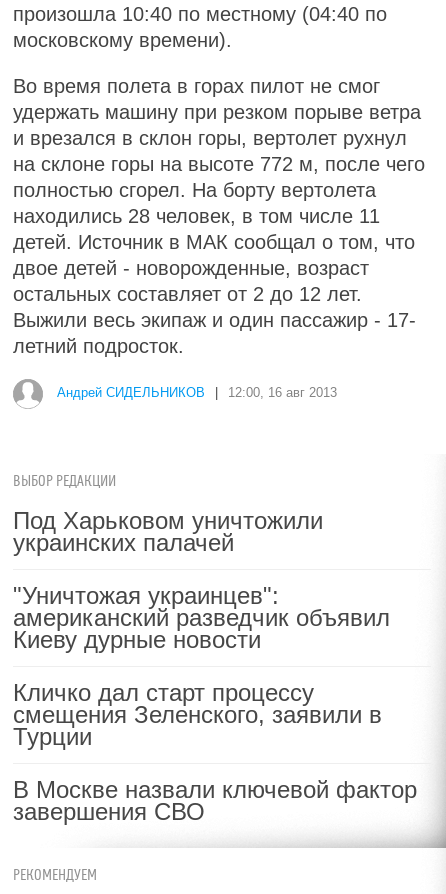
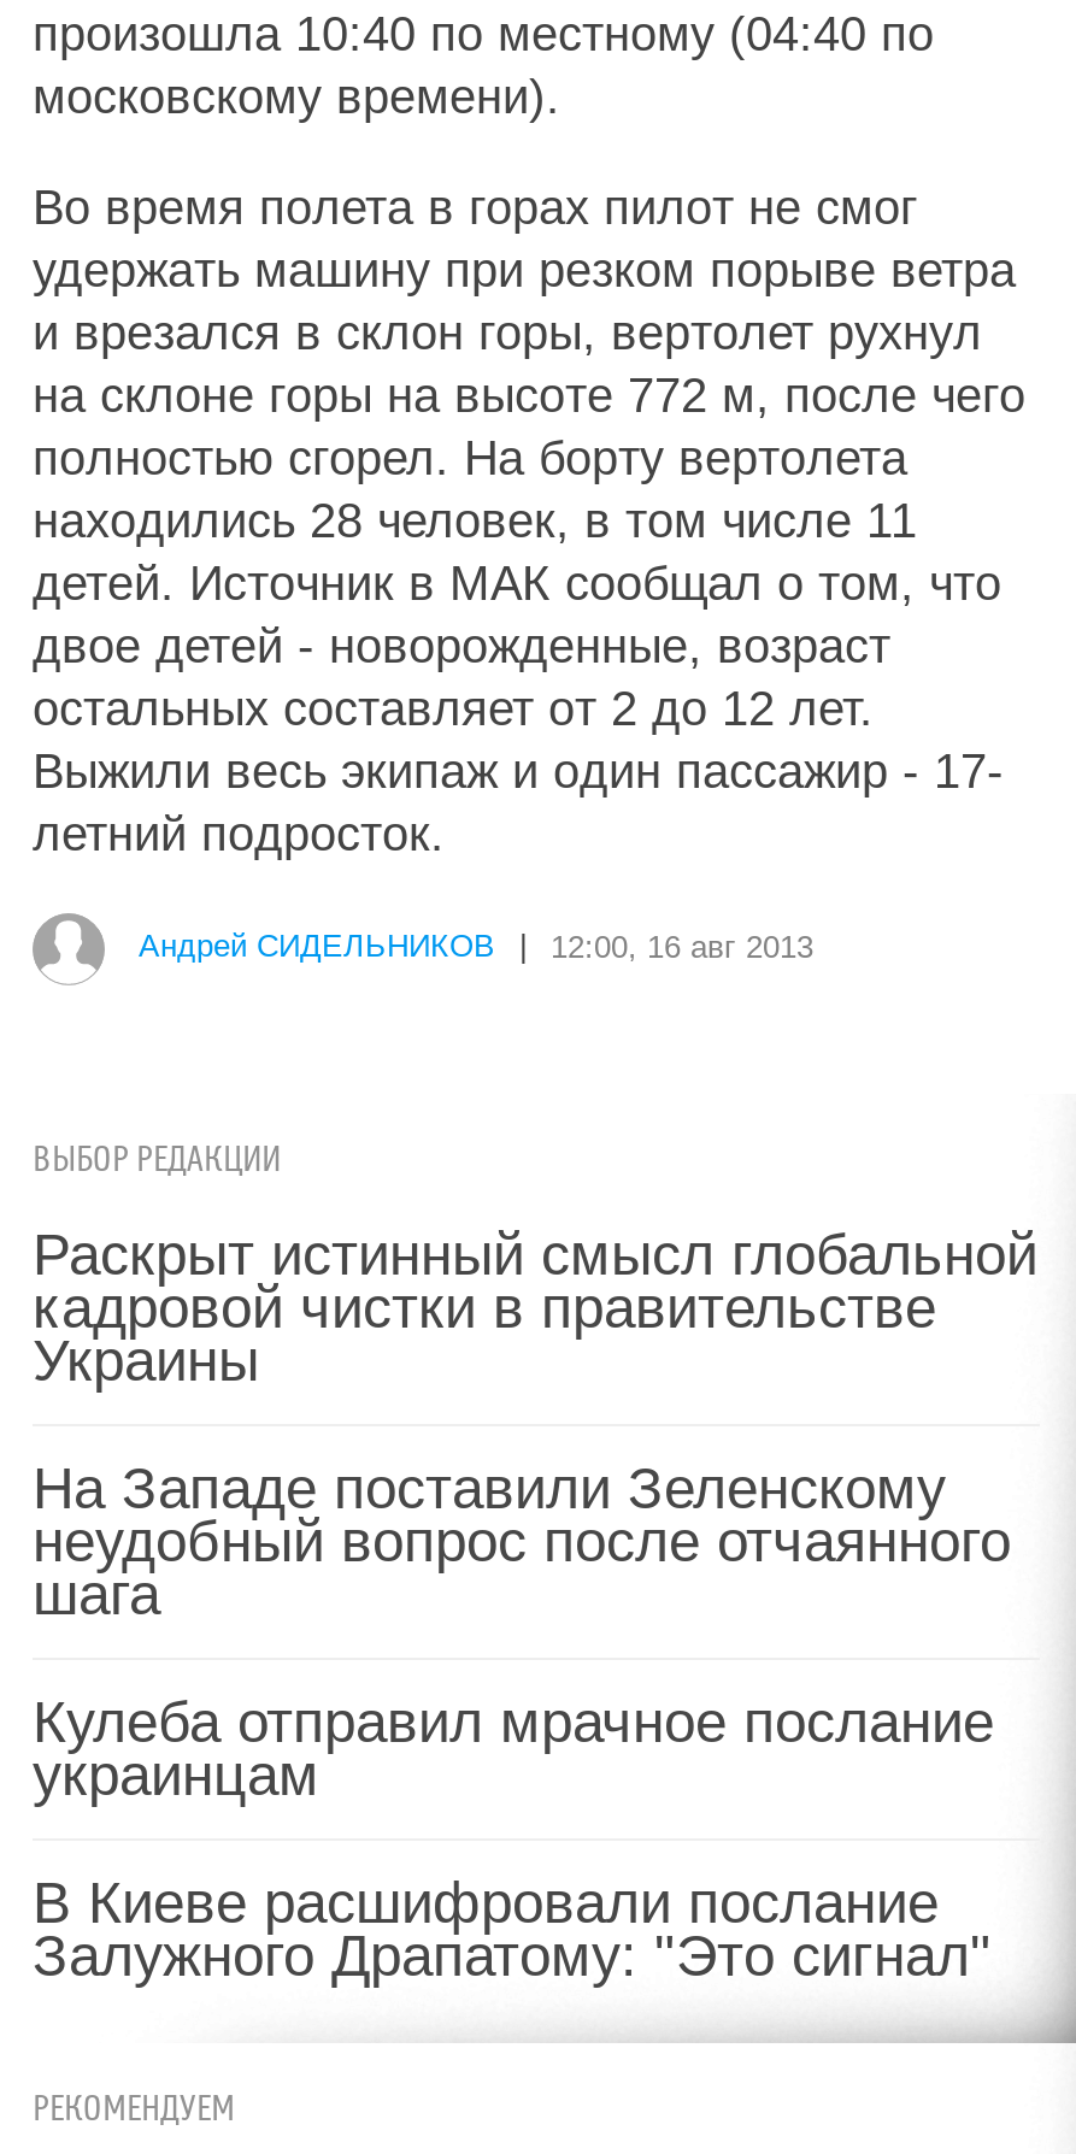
- Под Харьковом уничтожили
- украинских палачей
+ Раскрыт истинный смысл глобальной
+ кадровой чистки в правительстве
+ Украины

- "Уничтожая украинцев":
- американский разведчик объявил
- Киеву дурные новости
+ На Западе поставили Зеленскому
+ неудобный вопрос после отчаянного
+ шага

- Кличко дал старт процессу
- смещения Зеленского, заявили в
- Турции
+ Кулеба отправил мрачное послание
+ украинцам

- В Москве назвали ключевой фактор
- завершения СВО
+ В Киеве расшифровали послание
+ Залужного Драпатому: "Это сигнал"
